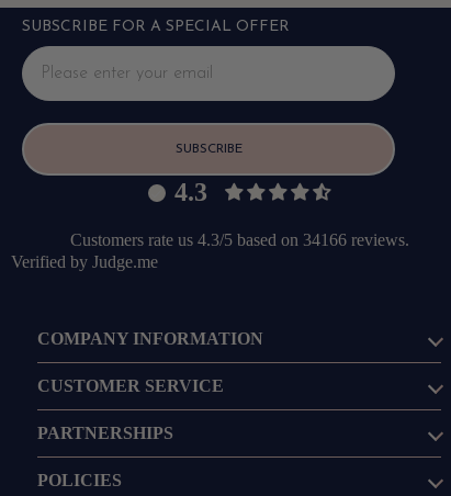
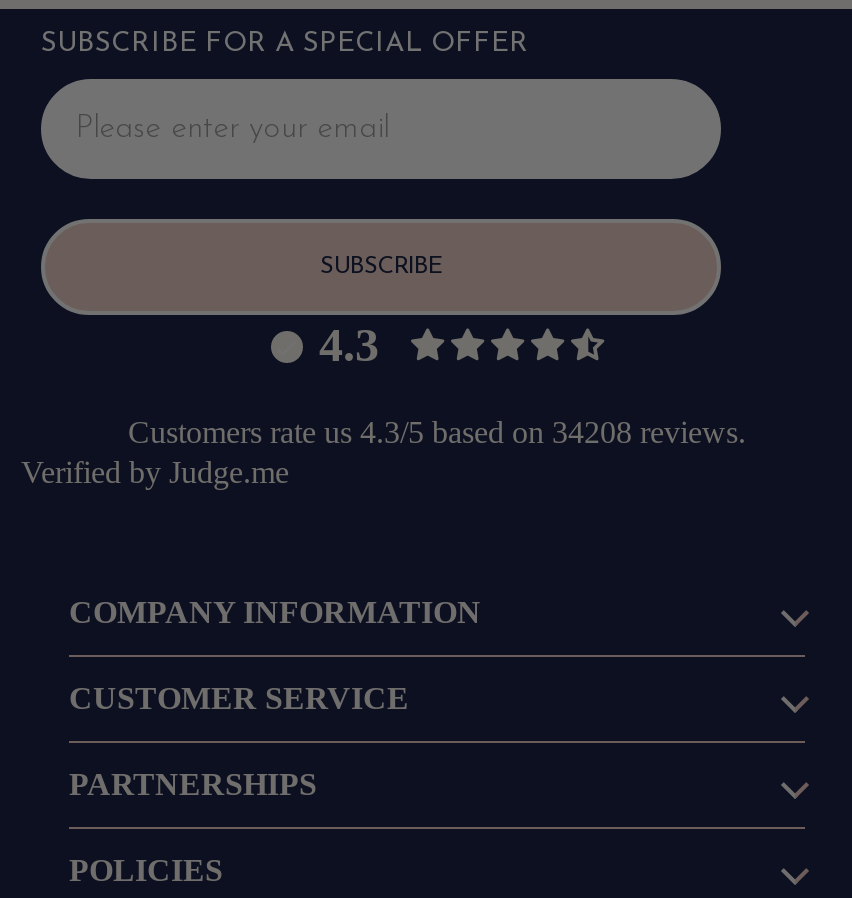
- Customers rate us 4.3/5 based on 34166 reviews.
+ Customers rate us 4.3/5 based on 34208 reviews.
